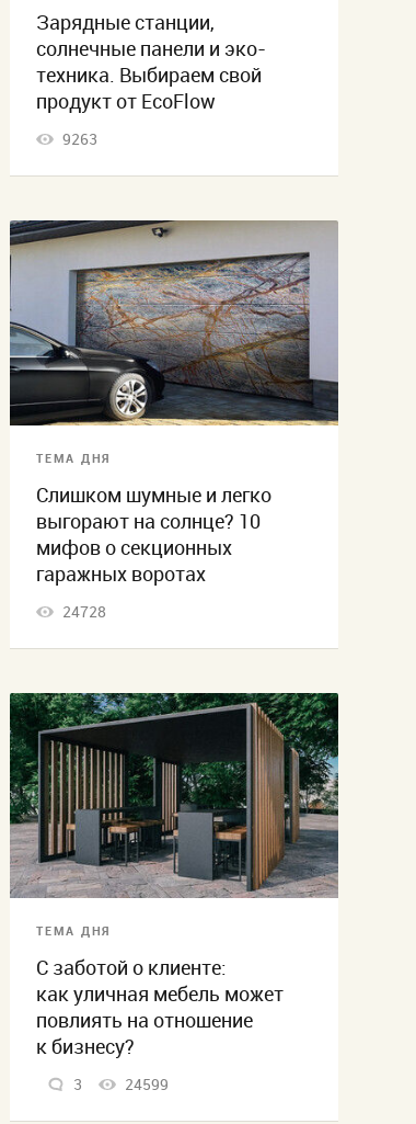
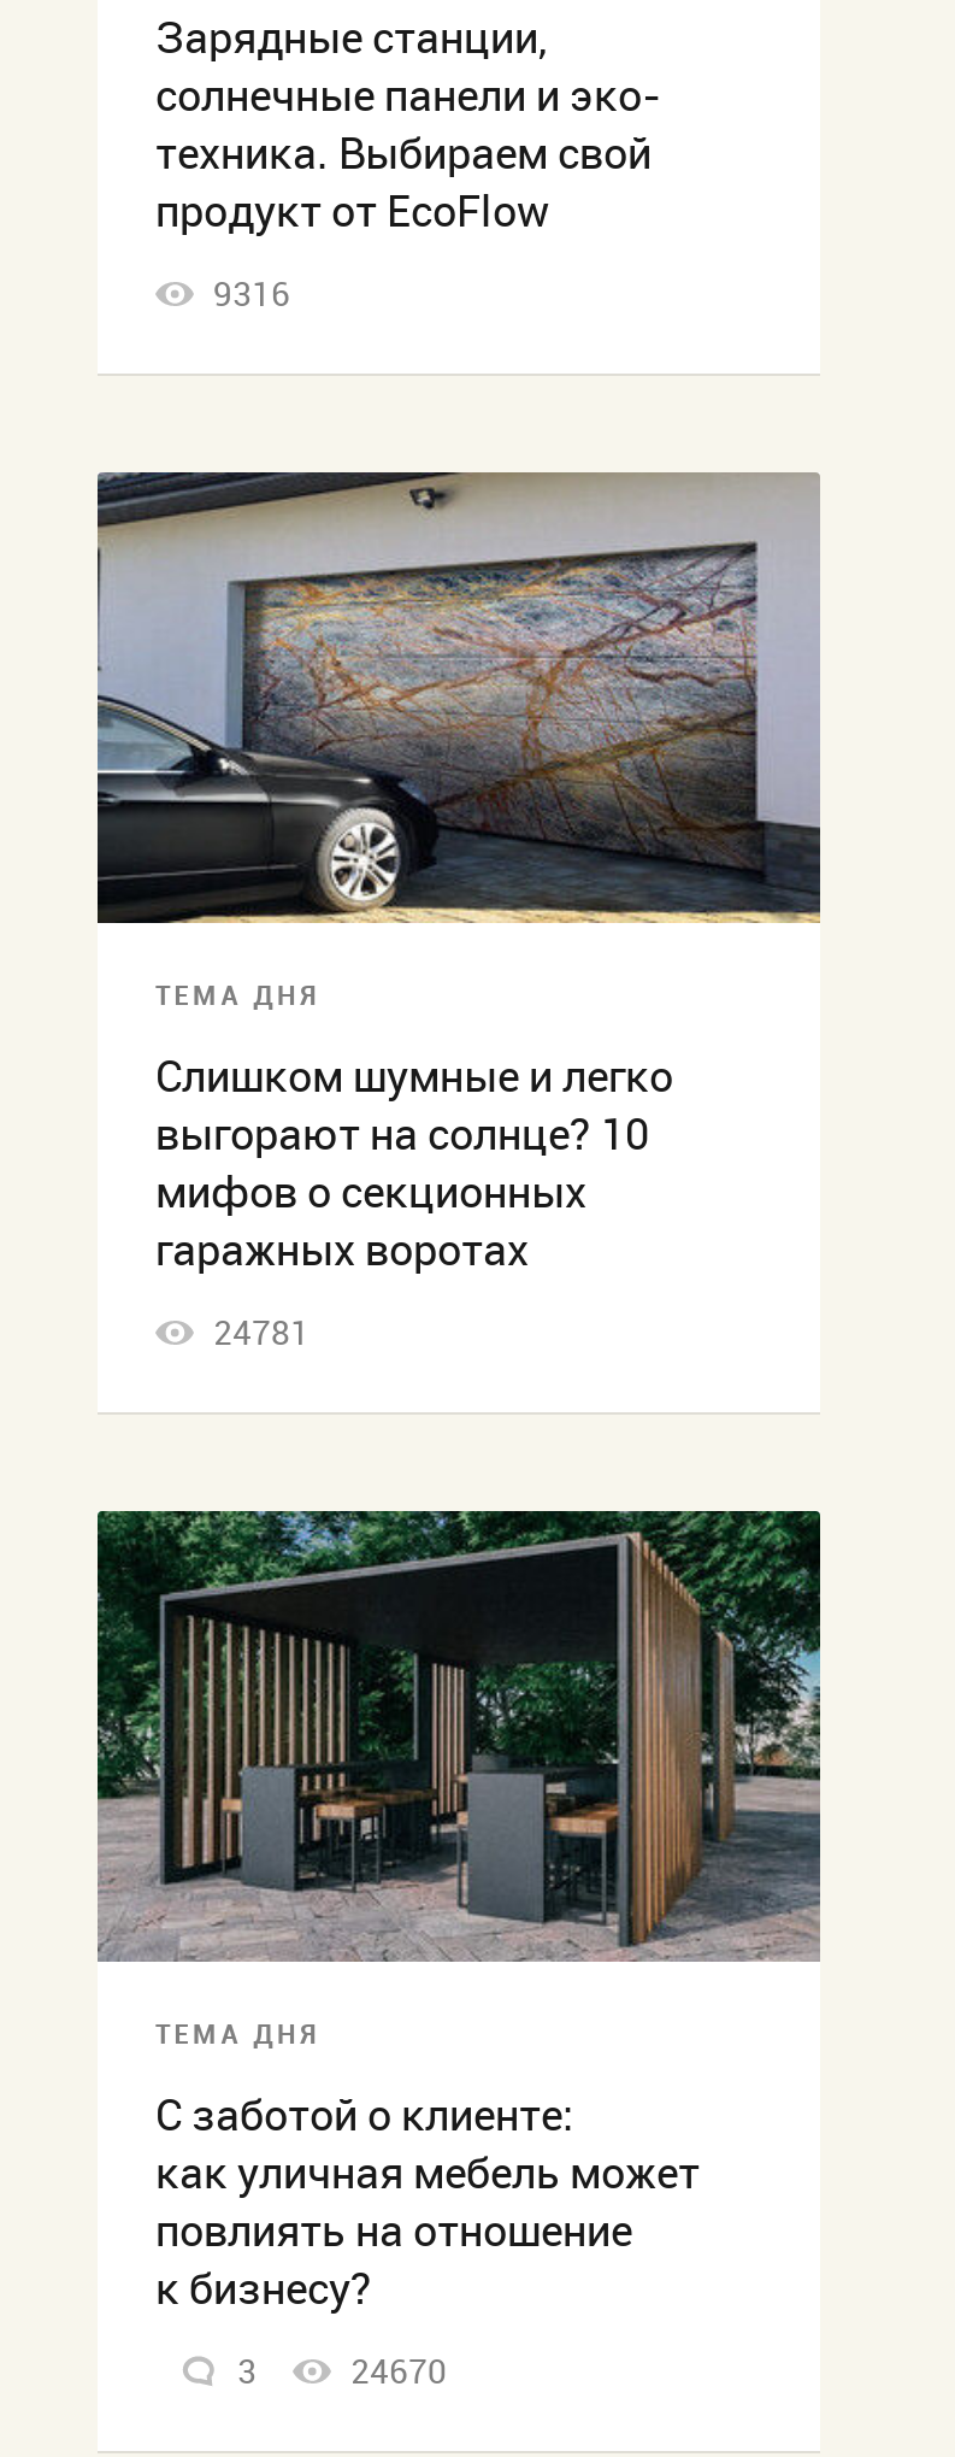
- 9263
+ 9316

- 24728
+ 24781

- 24599
+ 24670
